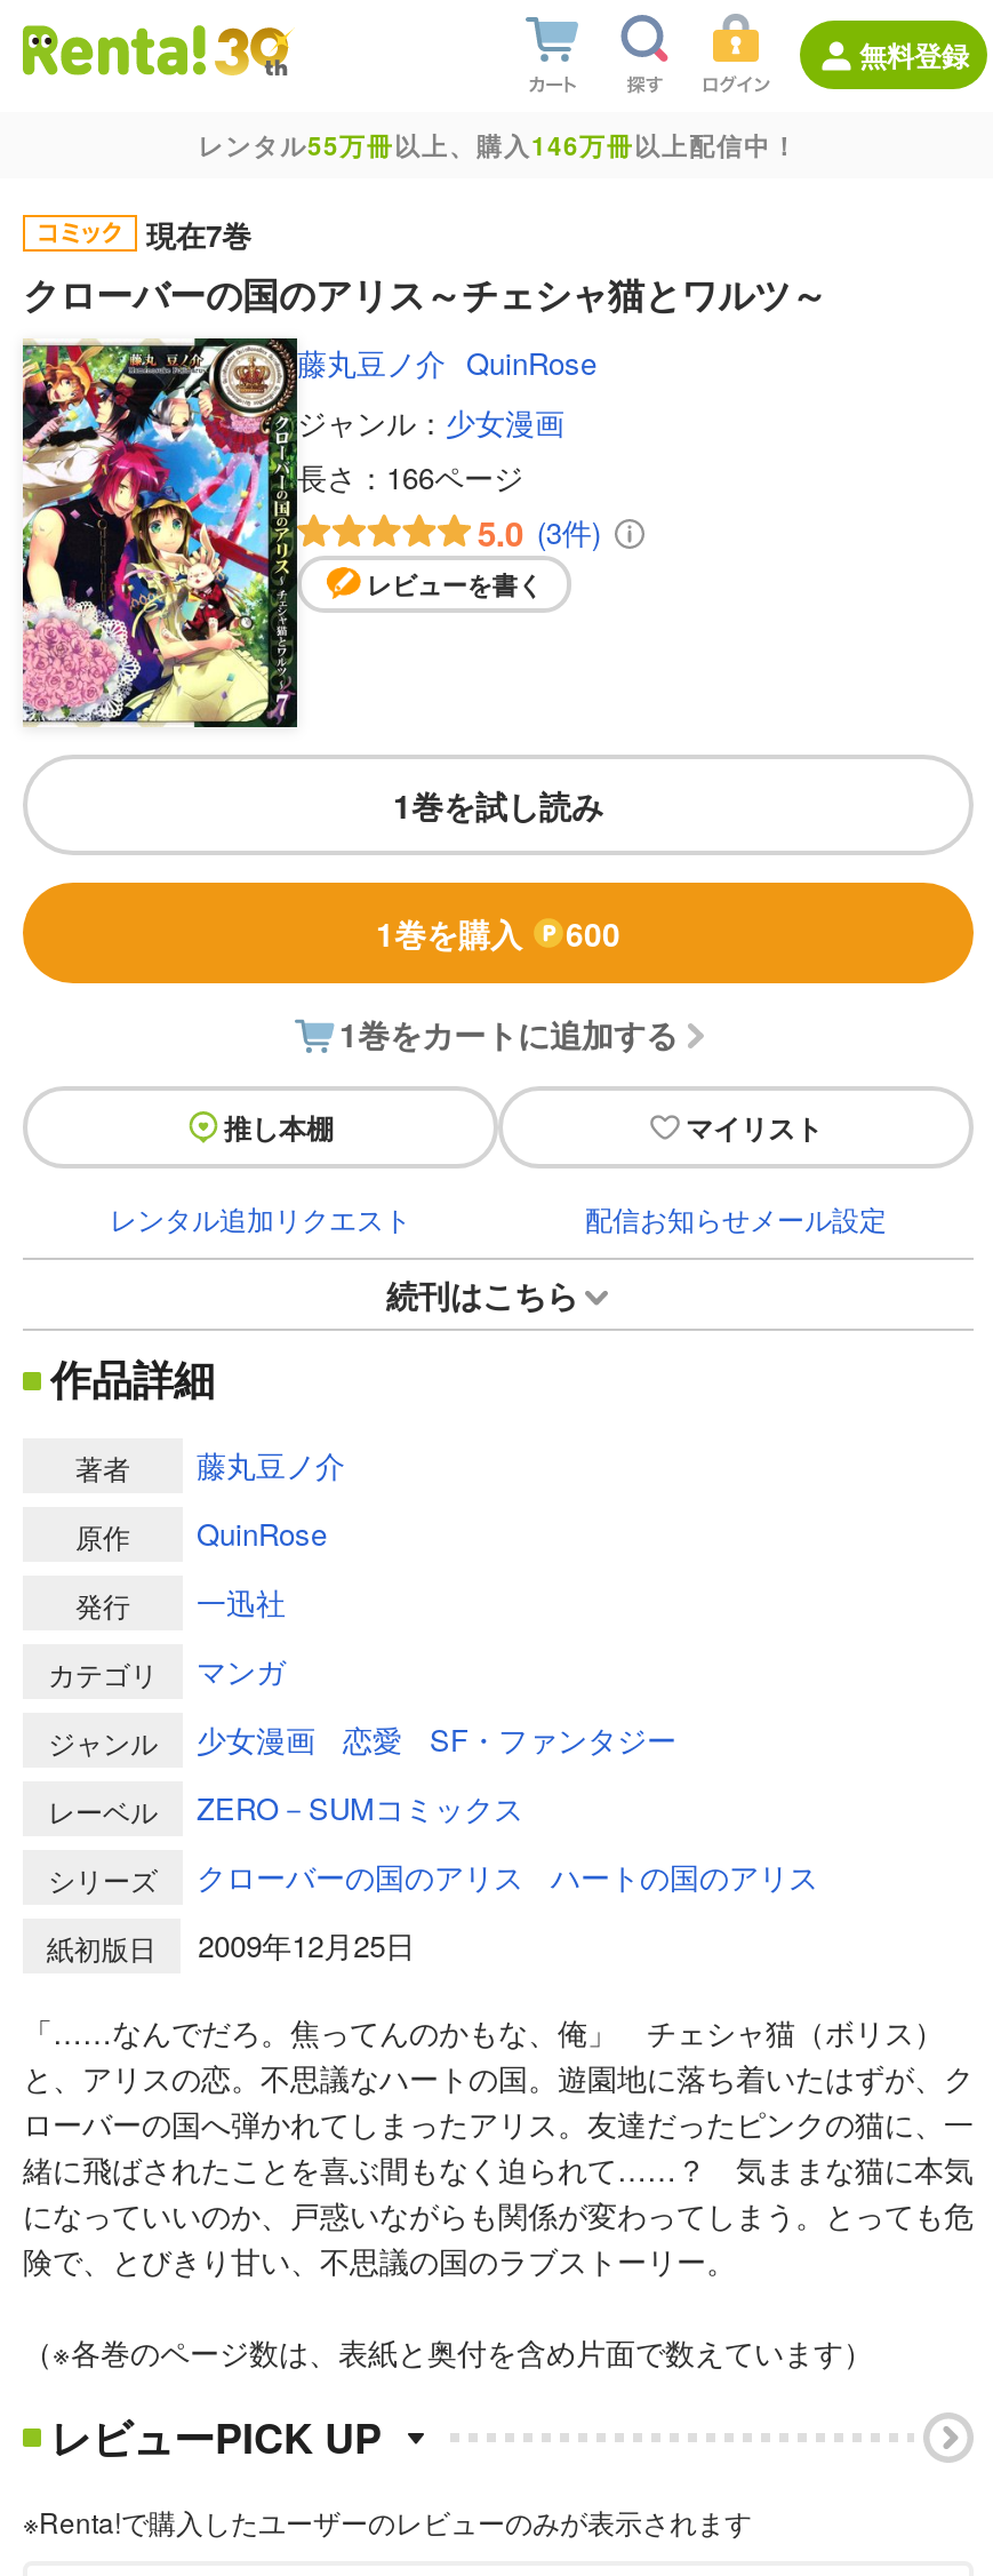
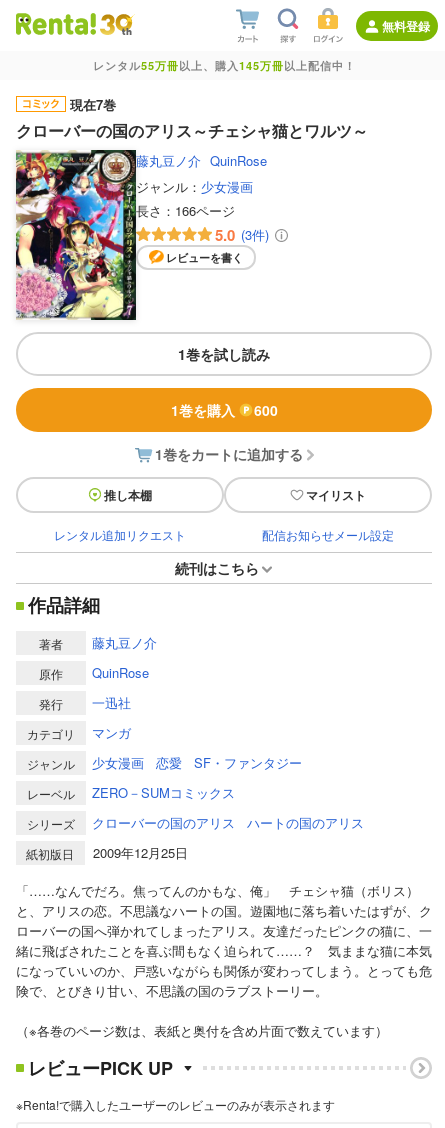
- レンタル55万冊以上、購入146万冊以上配信中！
+ レンタル55万冊以上、購入145万冊以上配信中！
